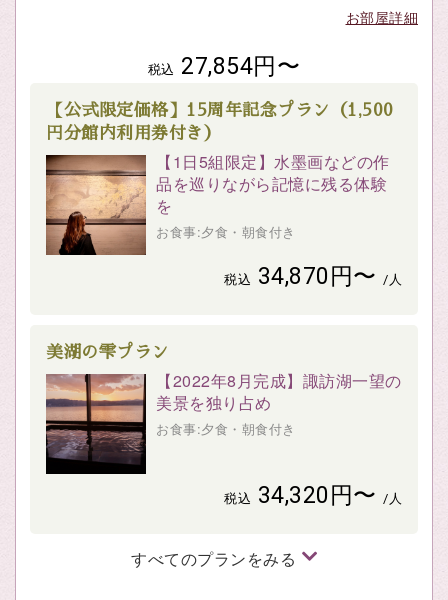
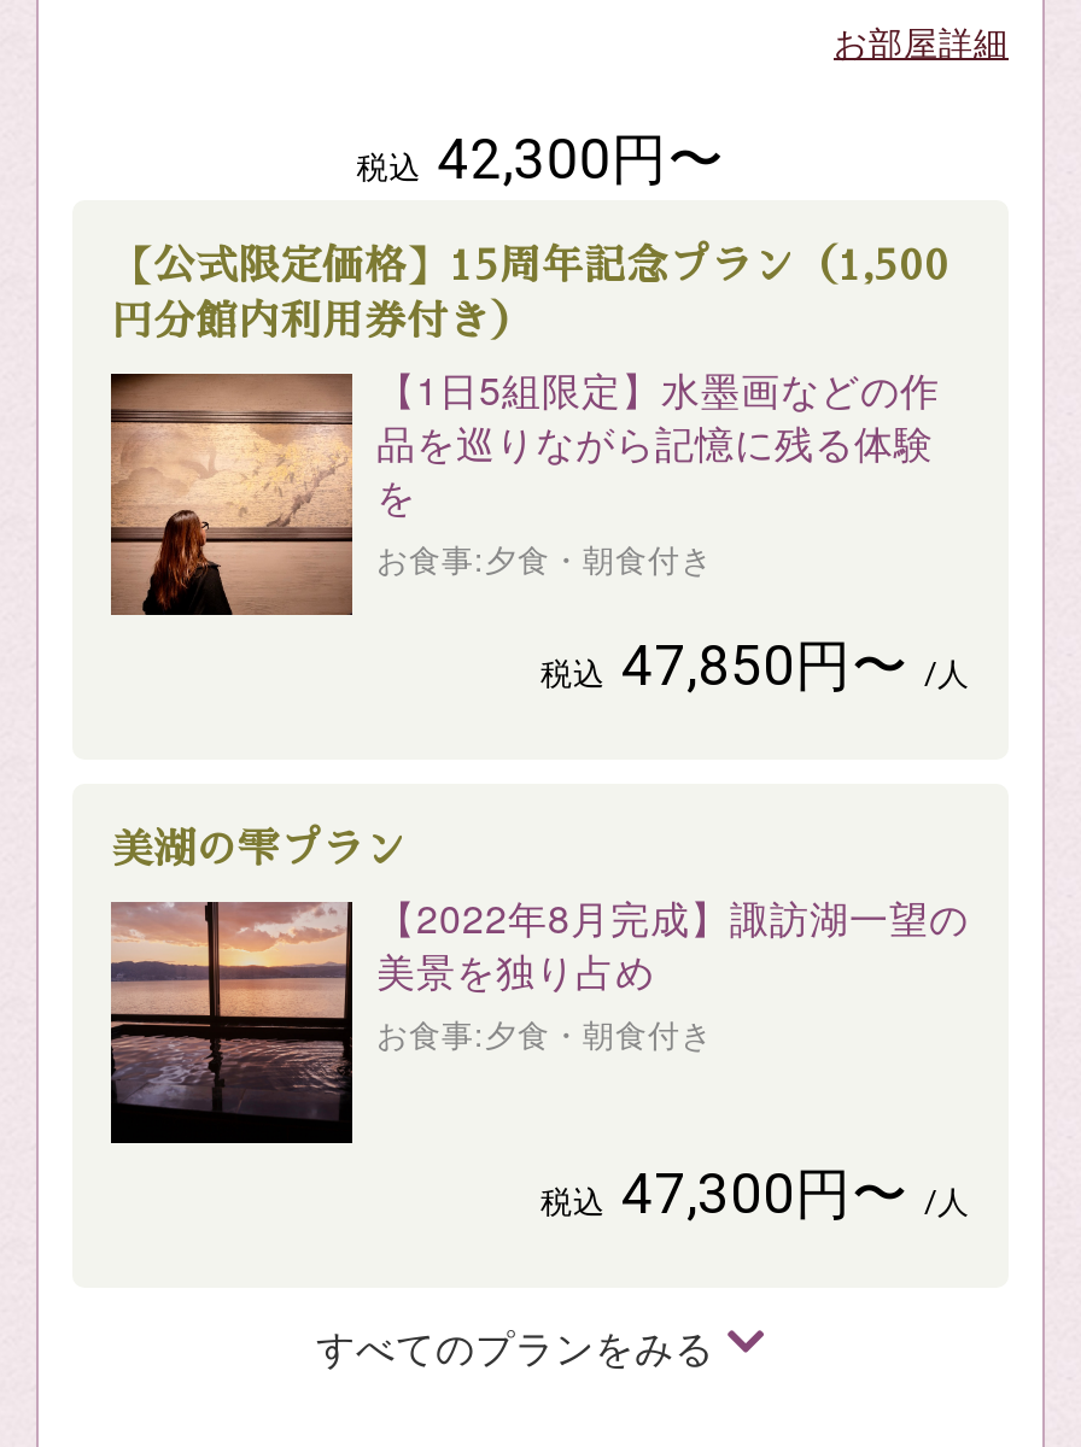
- 税込27,854円〜
+ 税込42,300円〜

- 税込34,870円〜/人
+ 税込47,850円〜/人

- 税込34,320円〜/人
+ 税込47,300円〜/人
